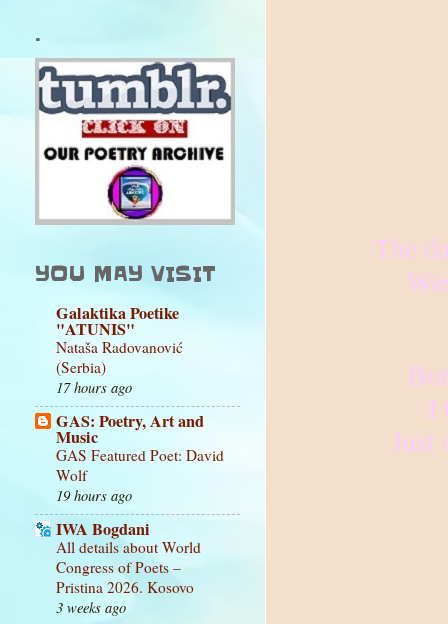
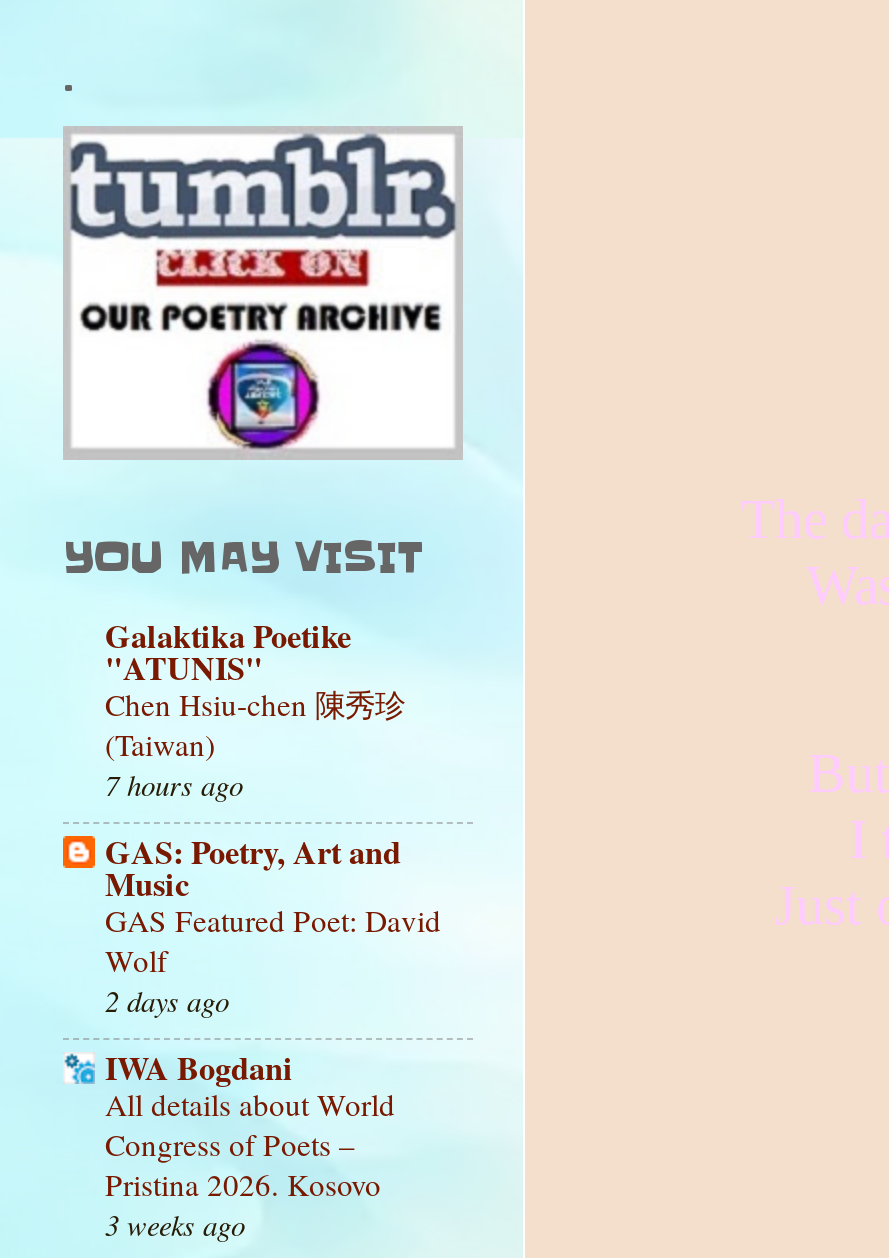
- Nataša Radovanović
- (Serbia)
- 17 hours ago
+ Chen Hsiu-chen 陳秀珍
+ (Taiwan)
+ 7 hours ago

- 19 hours ago
+ 2 days ago
